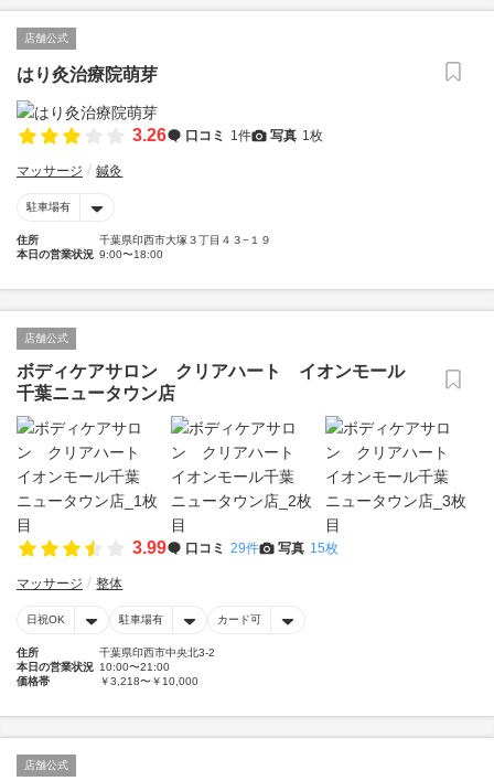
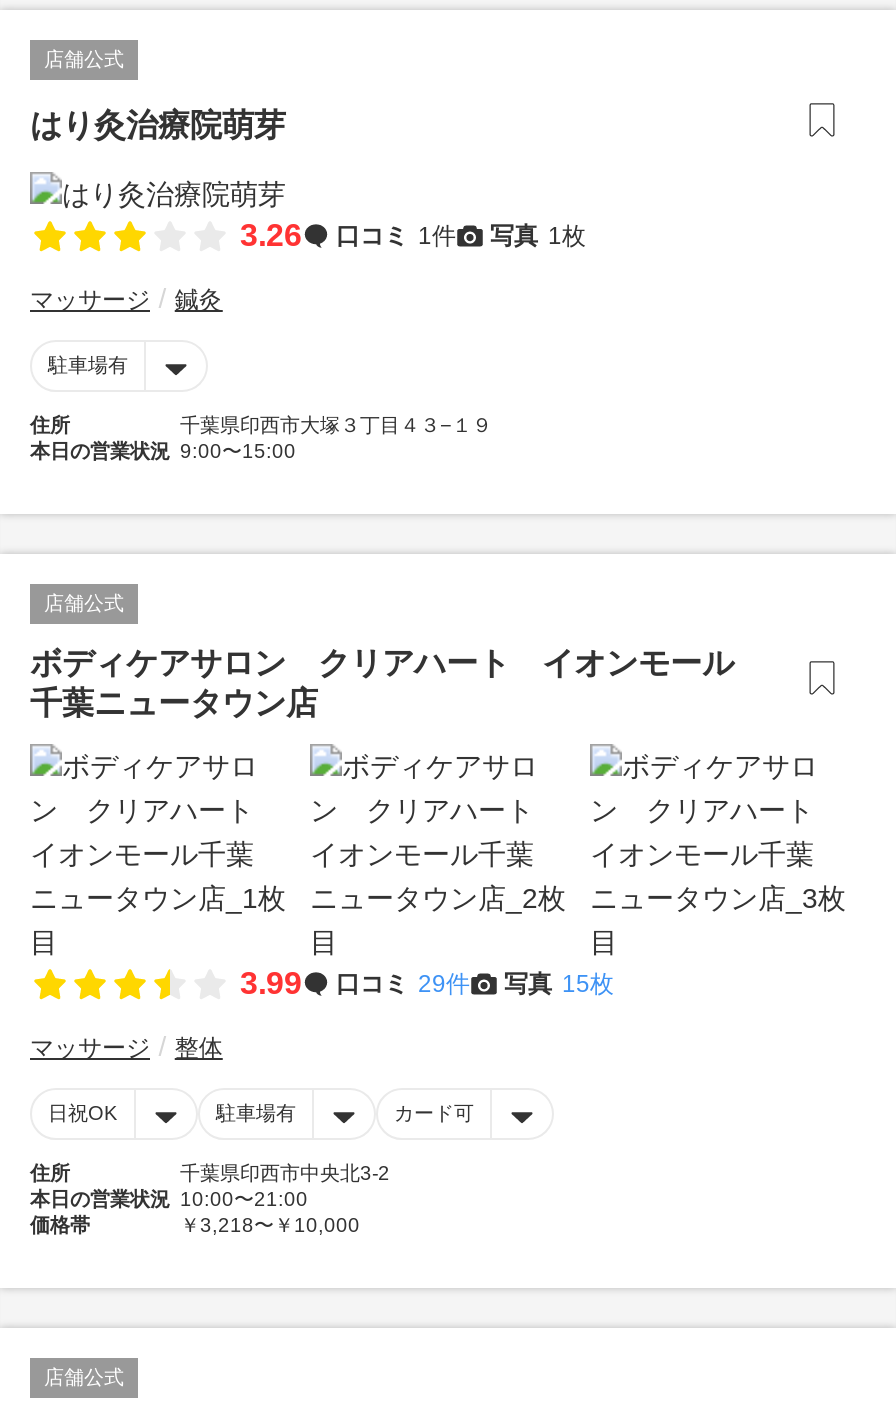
- 本日の営業状況 9:00〜18:00
+ 本日の営業状況 9:00〜15:00
